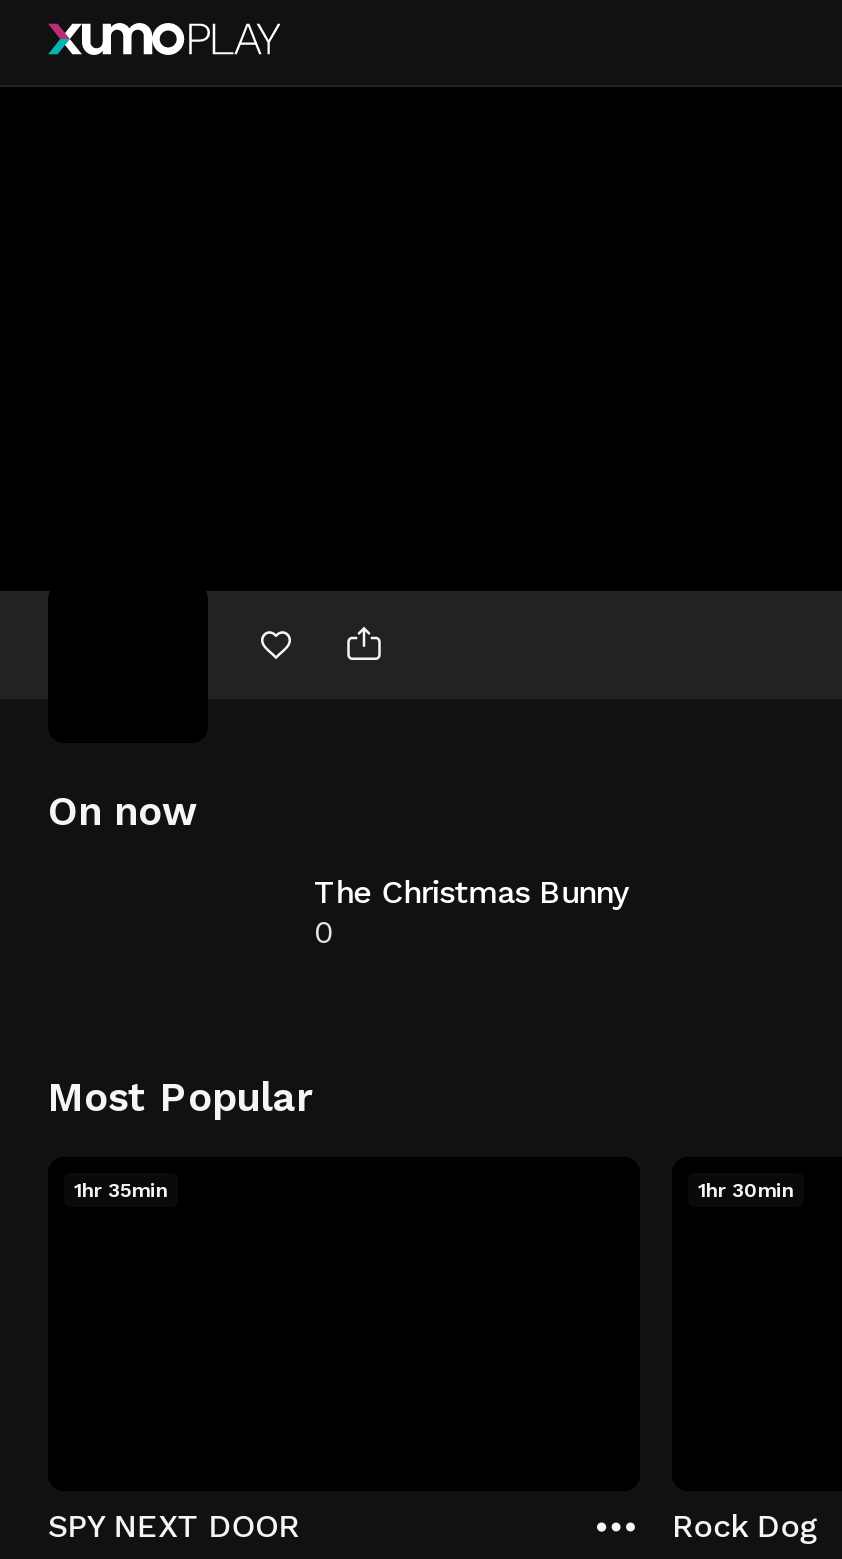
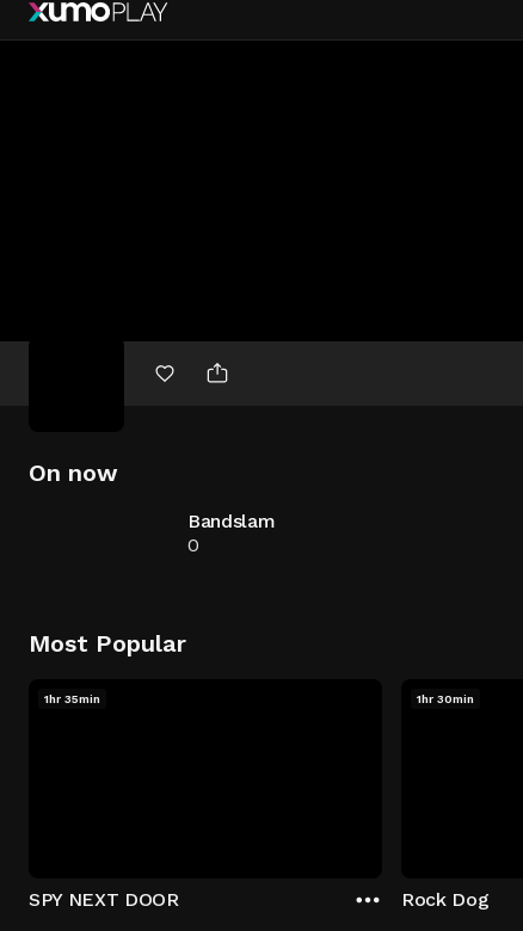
- The Christmas Bunny
+ Bandslam
